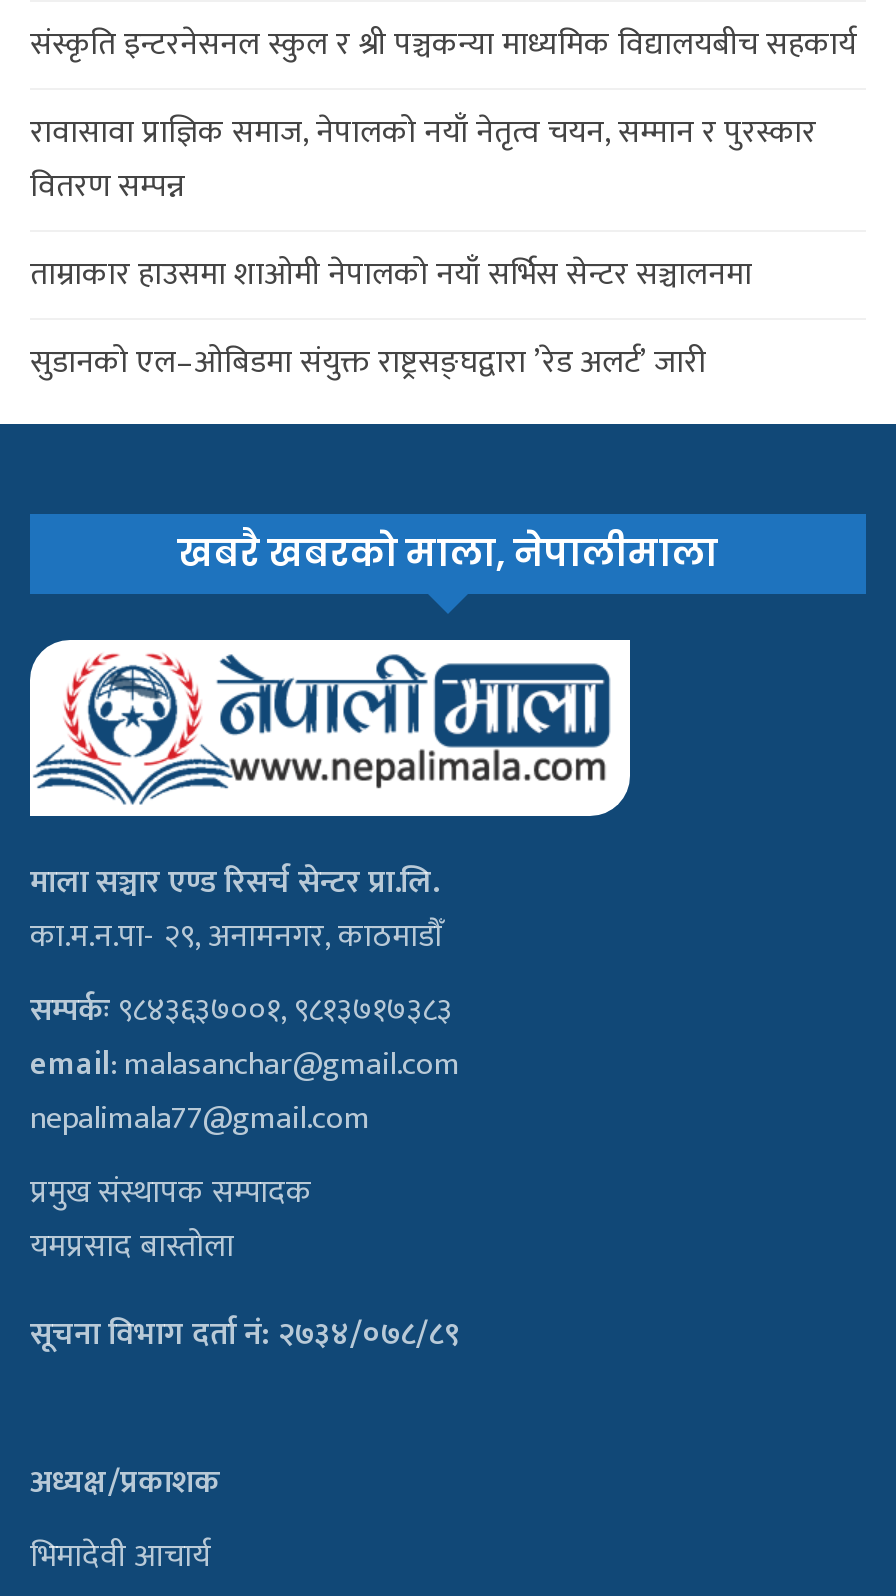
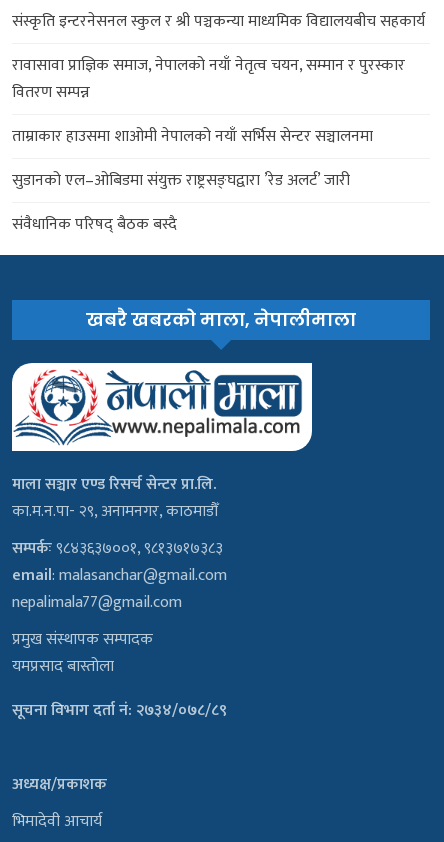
+ संवैधानिक परिषद् बैठक बस्दै
